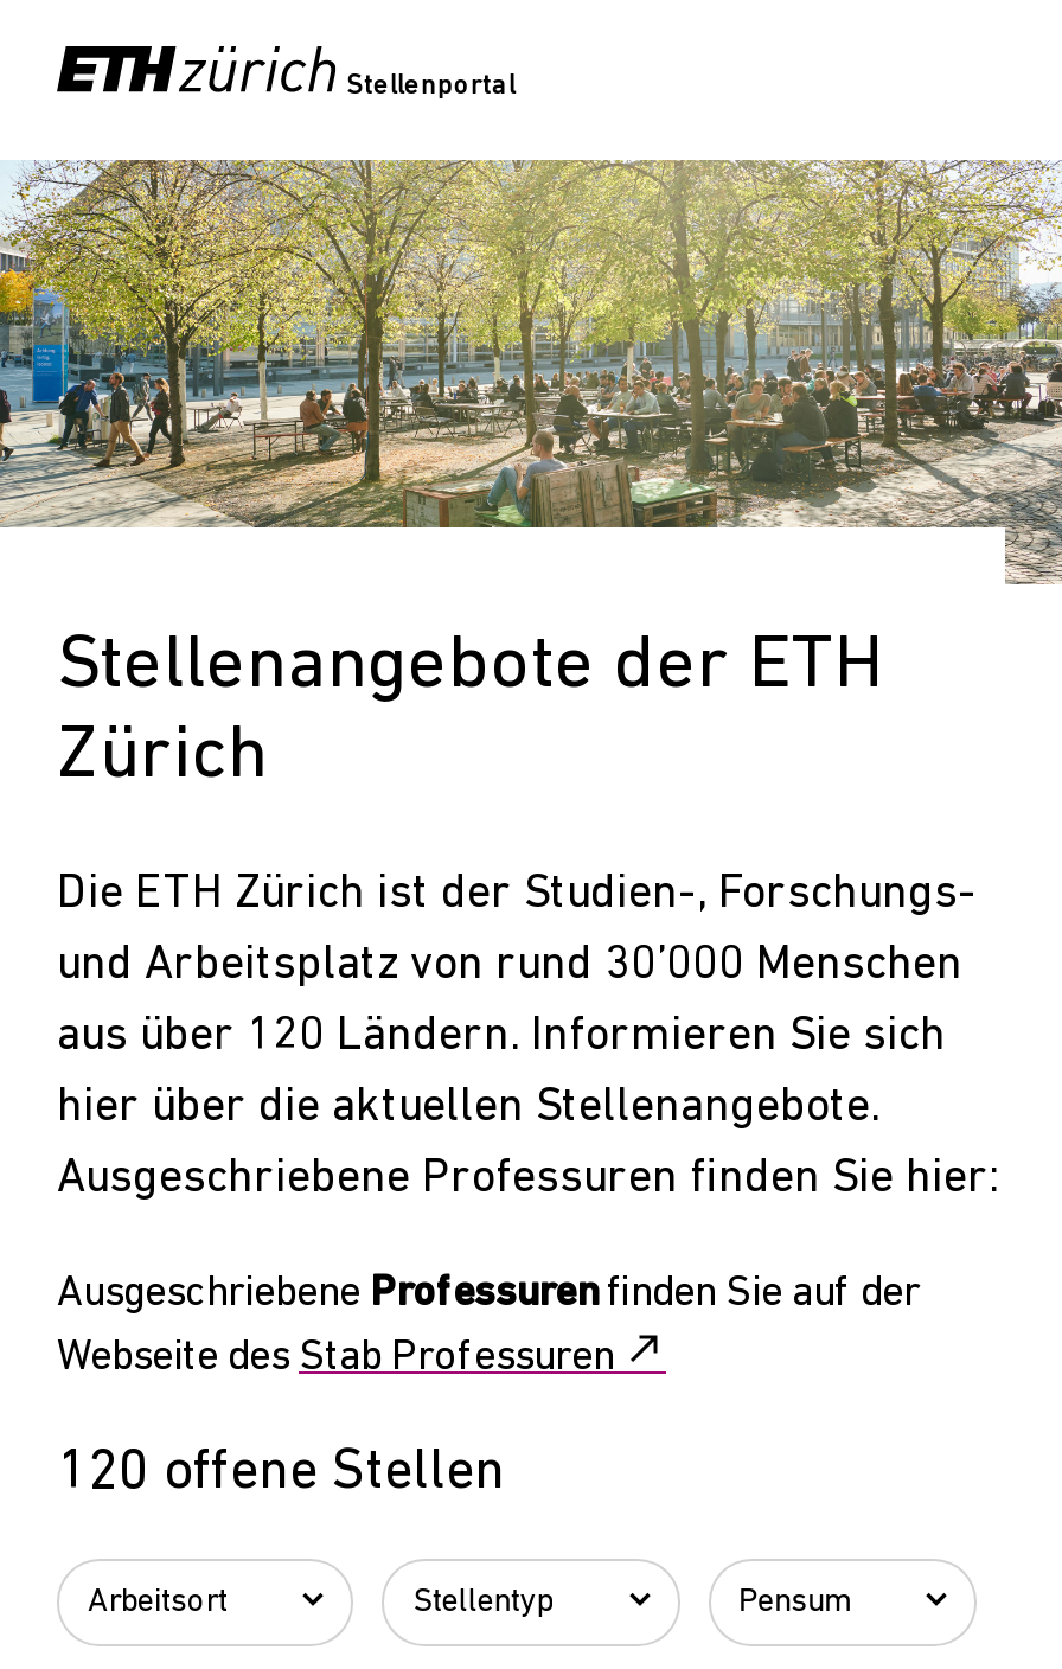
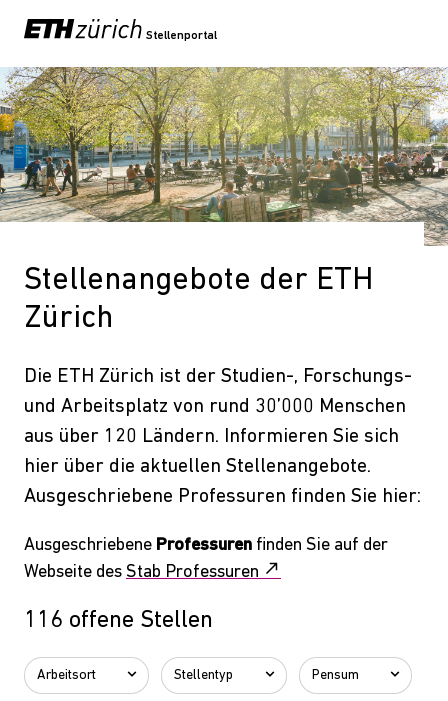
- 120 offene Stellen
+ 116 offene Stellen
